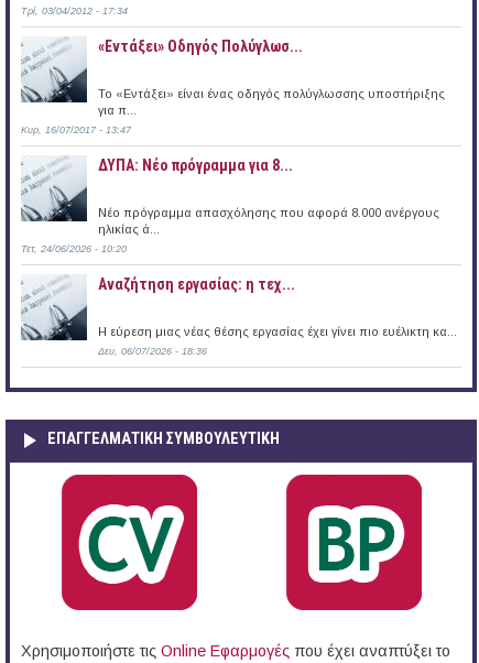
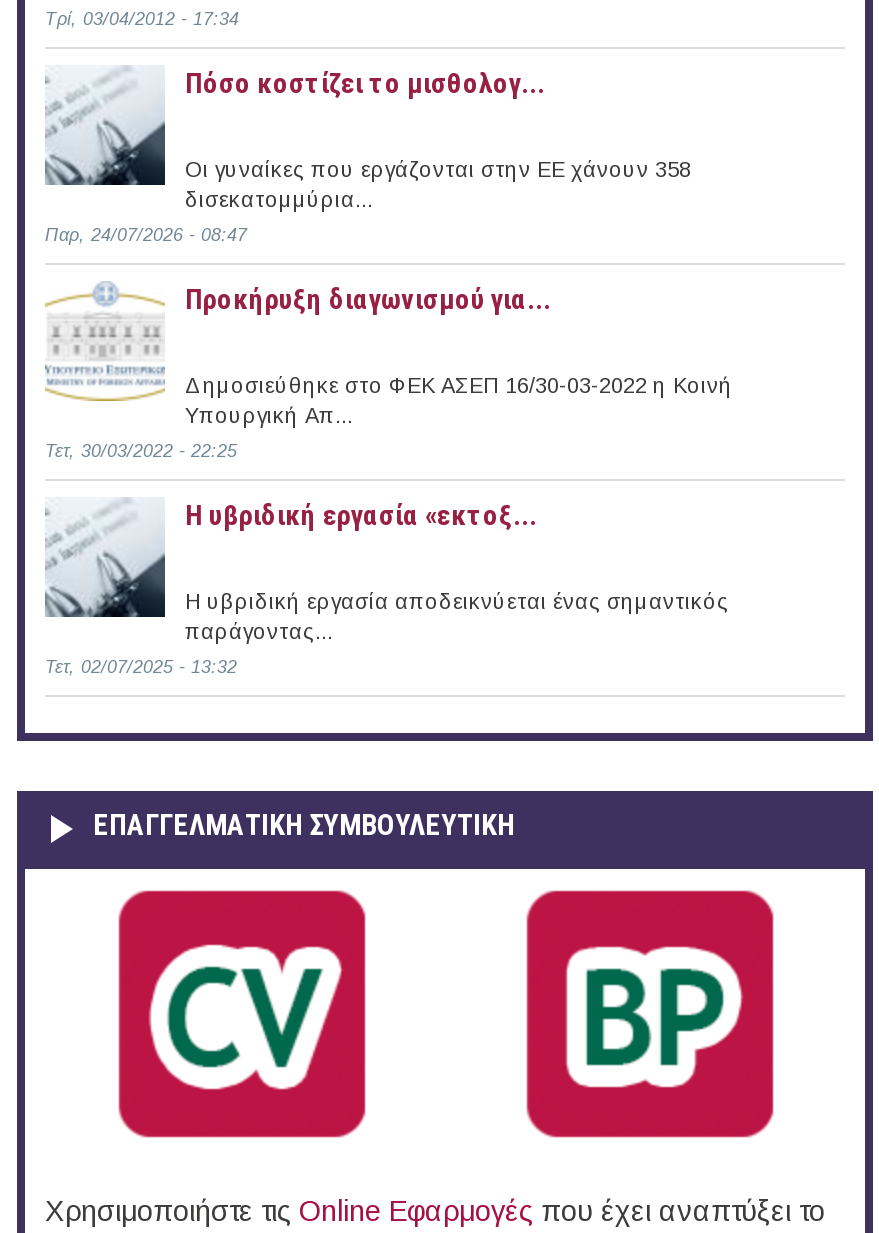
- «Εντάξει» Oδηγός Πολύγλωσ...
+ Πόσο κοστίζει το μισθολογ...

- Το «Εντάξει» είναι ένας οδηγός πολύγλωσσης υποστήριξης
- για π...
+ Οι γυναίκες που εργάζονται στην ΕΕ χάνουν 358
+ δισεκατομμύρια...

- Κυρ, 16/07/2017 - 13:47
+ Παρ, 24/07/2026 - 08:47

- ΔΥΠΑ: Νέο πρόγραμμα για 8...
+ Προκήρυξη διαγωνισμού για...

- [image]
- Νέο πρόγραμμα απασχόλησης που αφορά 8.000 ανέργους
- ηλικίας ά...
+ [image]
+ Δημοσιεύθηκε στο ΦΕΚ ΑΣΕΠ 16/30-03-2022 η Κοινή
+ Υπουργική Απ...

- Τετ, 24/06/2026 - 10:20
+ Τετ, 30/03/2022 - 22:25

- Αναζήτηση εργασίας: η τεχ...
+ Η υβριδική εργασία «εκτοξ...

- Η εύρεση μιας νέας θέσης εργασίας έχει γίνει πιο ευέλικτη κα...
+ Η υβριδική εργασία αποδεικνύεται ένας σημαντικός
+ παράγοντας...

- Δευ, 06/07/2026 - 18:36
+ Τετ, 02/07/2025 - 13:32
